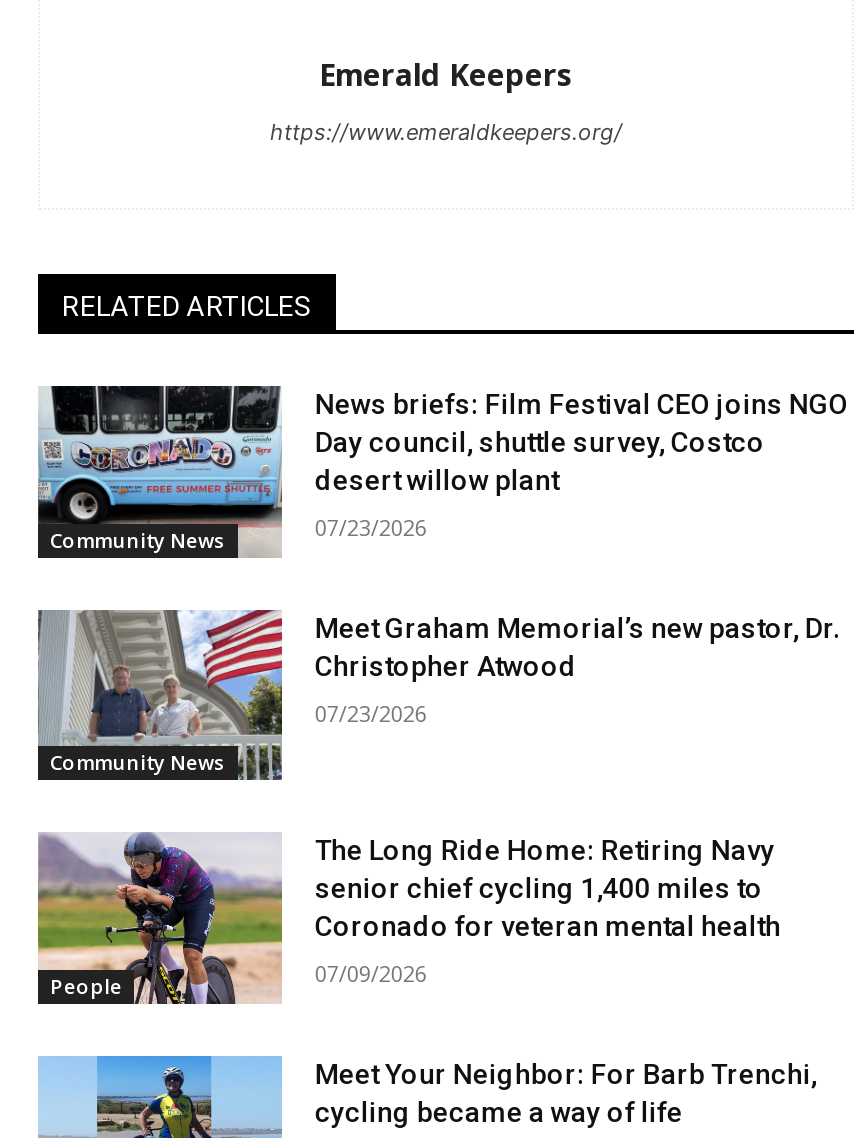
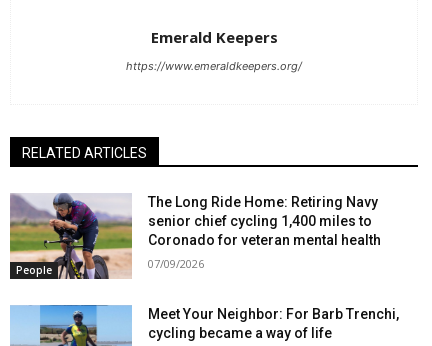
- [image]
- Community News

- News briefs: Film Festival CEO joins NGO
- Day council, shuttle survey, Costco
- desert willow plant
- 07/23/2026

- [image]
- Community News

- Meet Graham Memorial’s new pastor, Dr.
- Christopher Atwood
- 07/23/2026
